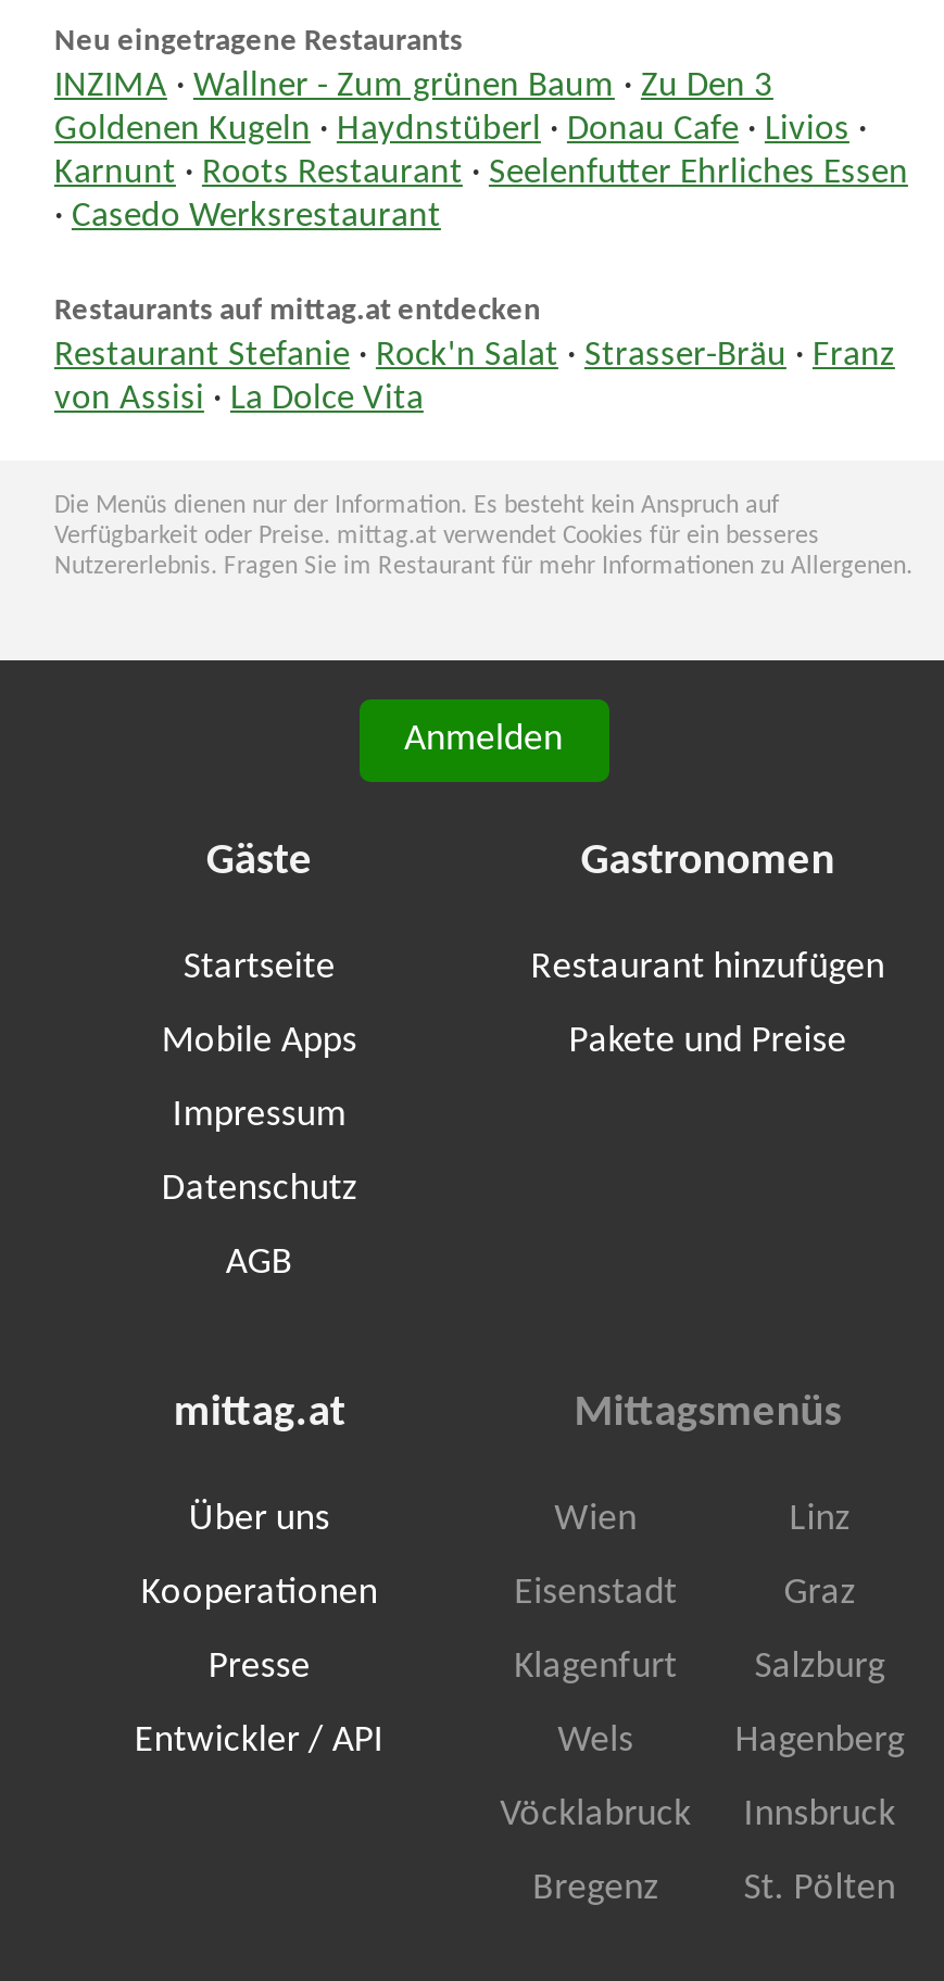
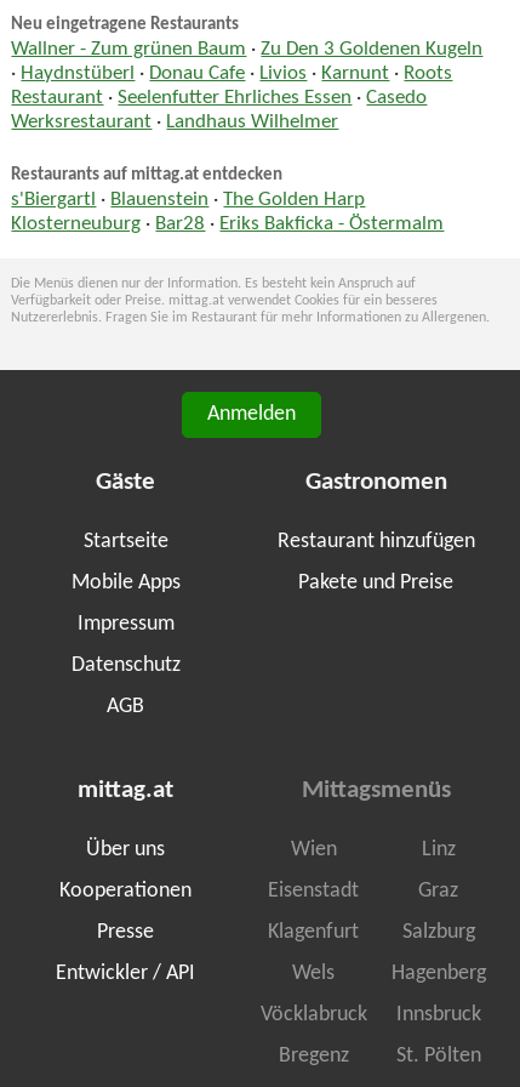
- INZIMA · Wallner - Zum grünen Baum · Zu Den 3
- Goldenen Kugeln · Haydnstüberl · Donau Cafe · Livios ·
- Karnunt · Roots Restaurant · Seelenfutter Ehrliches Essen
- · Casedo Werksrestaurant
+ Wallner - Zum grünen Baum · Zu Den 3 Goldenen Kugeln
+ · Haydnstüberl · Donau Cafe · Livios · Karnunt · Roots
+ Restaurant · Seelenfutter Ehrliches Essen · Casedo
+ Werksrestaurant · Landhaus Wilhelmer

- Restaurant Stefanie · Rock'n Salat · Strasser-Bräu · Franz
- von Assisi · La Dolce Vita
+ s'Biergartl · Blauenstein · The Golden Harp
+ Klosterneuburg · Bar28 · Eriks Bakficka - Östermalm
